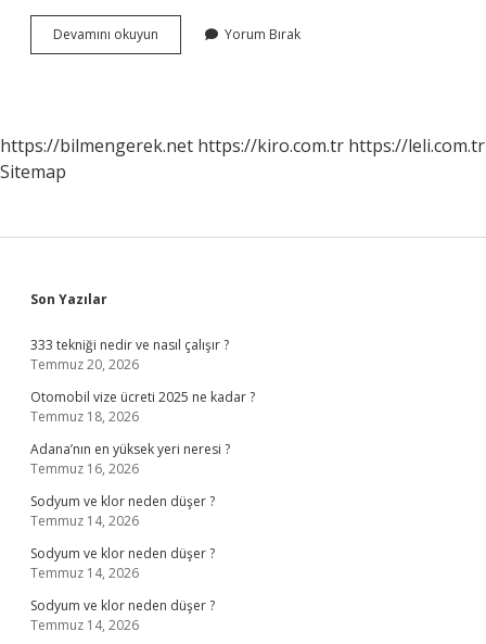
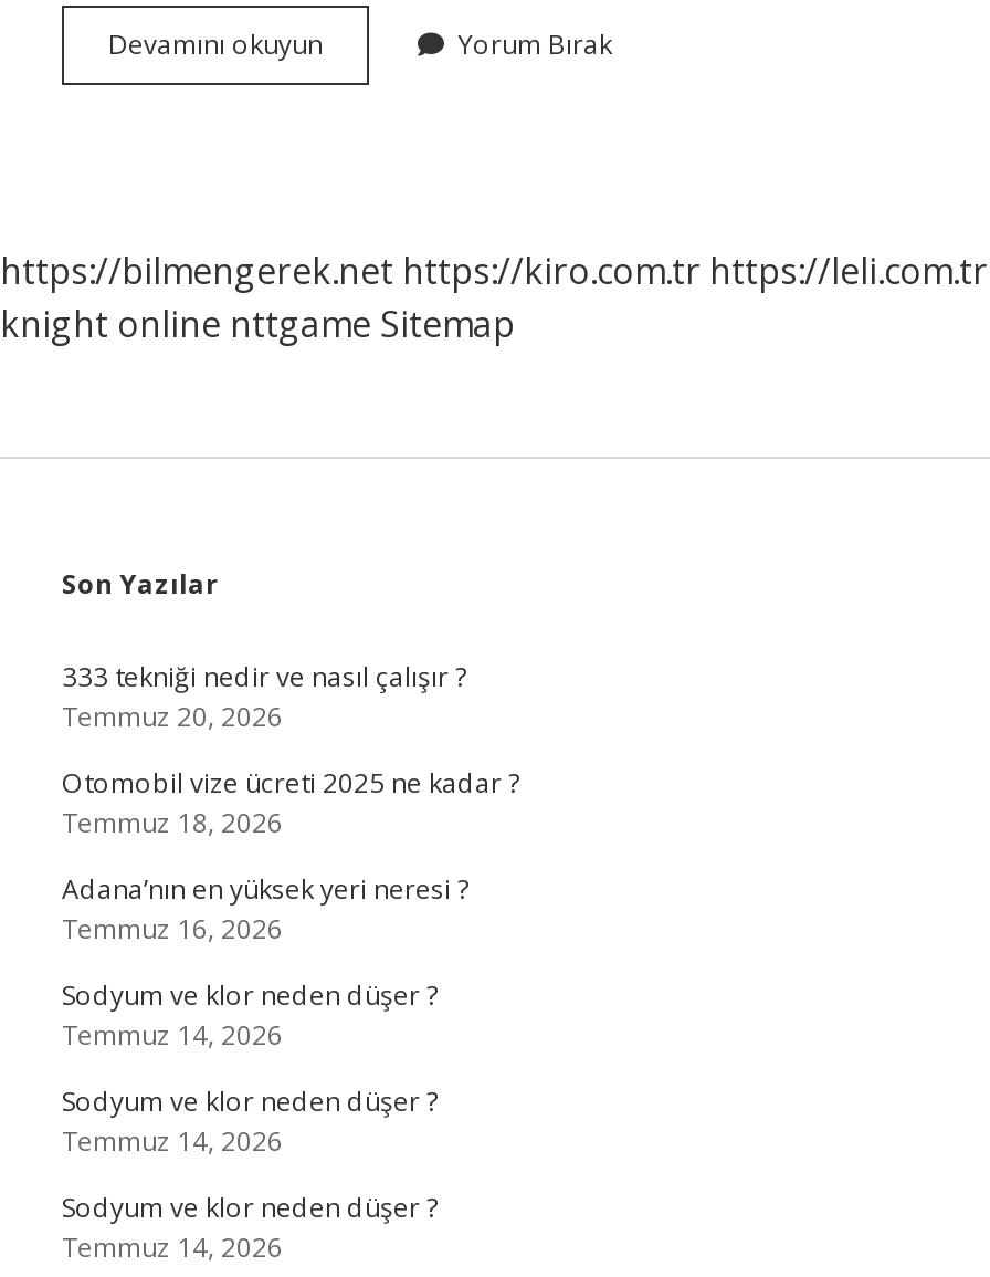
- Sitemap
+ knight online nttgame Sitemap
